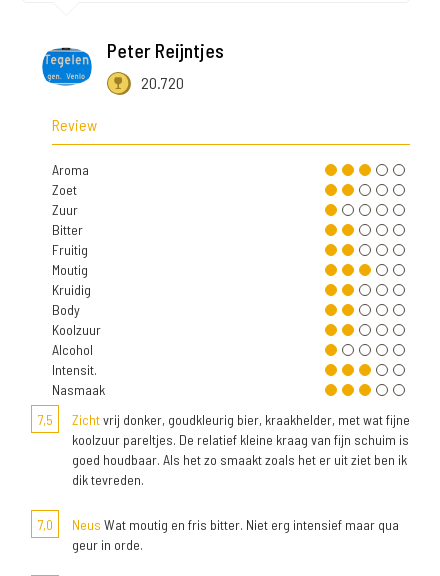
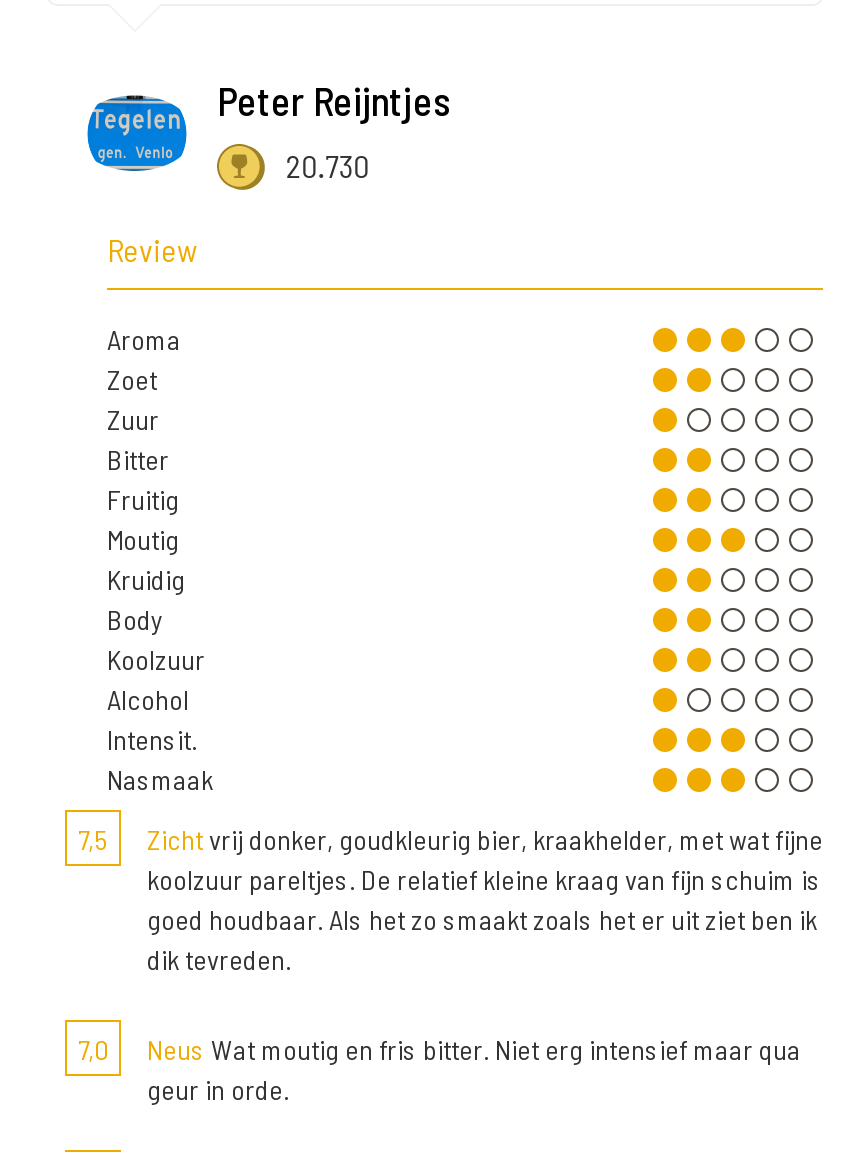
- 20.720
+ 20.730
